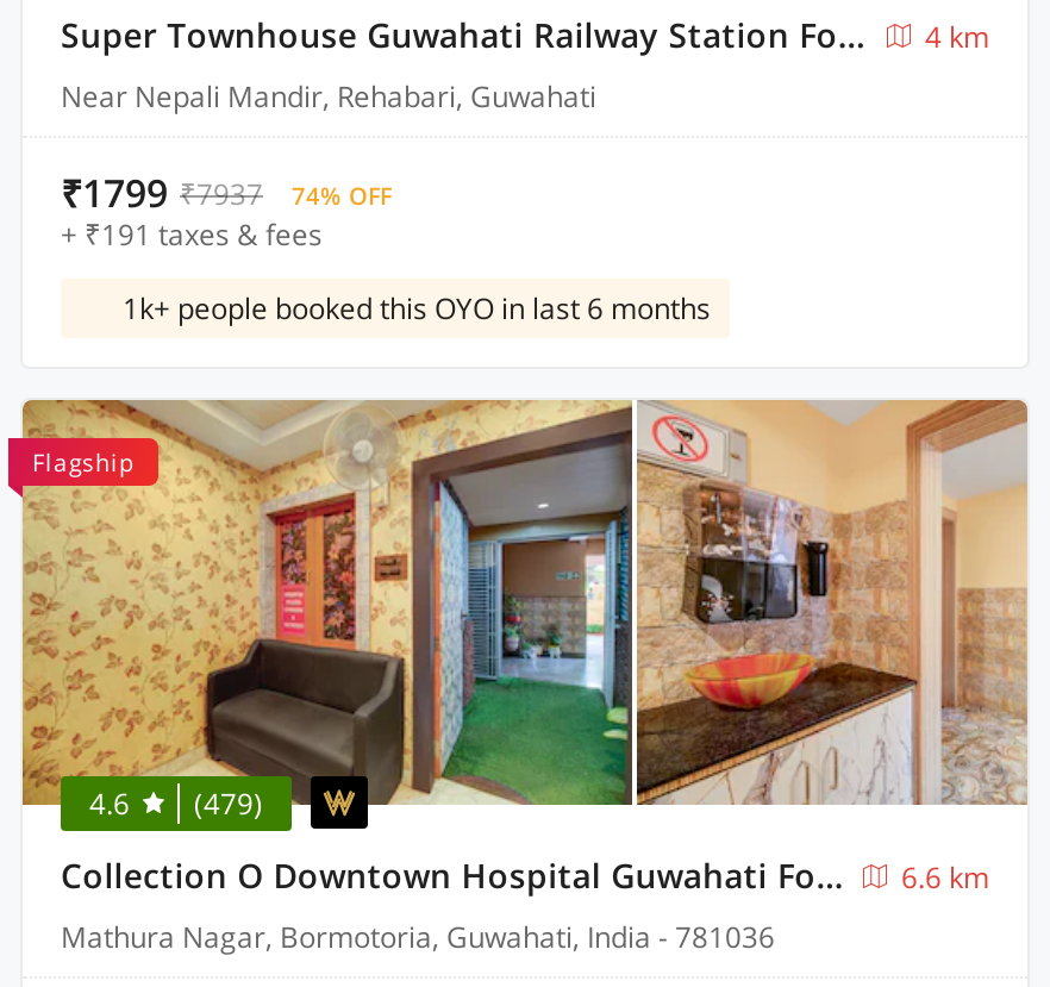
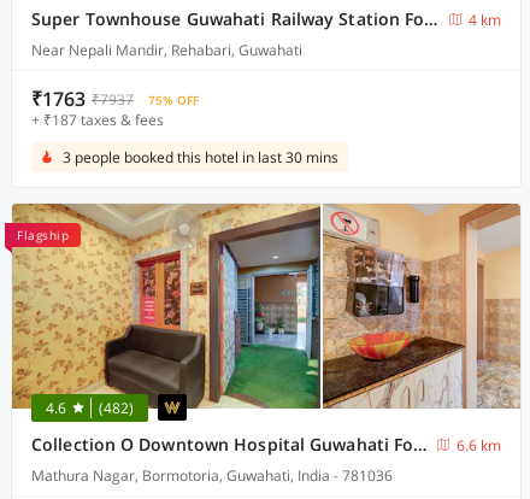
- ₹1799 ₹7937
+ ₹1763 ₹7937

- 74% OFF
+ 75% OFF

- + ₹191 taxes & fees
+ + ₹187 taxes & fees

- 1k+ people booked this OYO in last 6 months
+ 3 people booked this hotel in last 30 mins

- 4.6 (479)
+ 4.6 (482)
